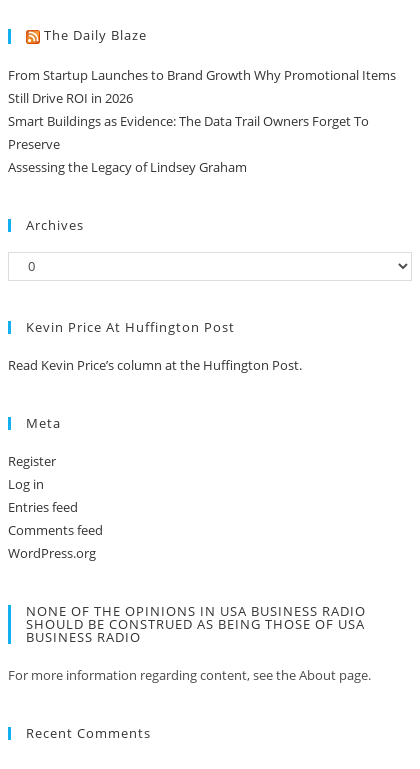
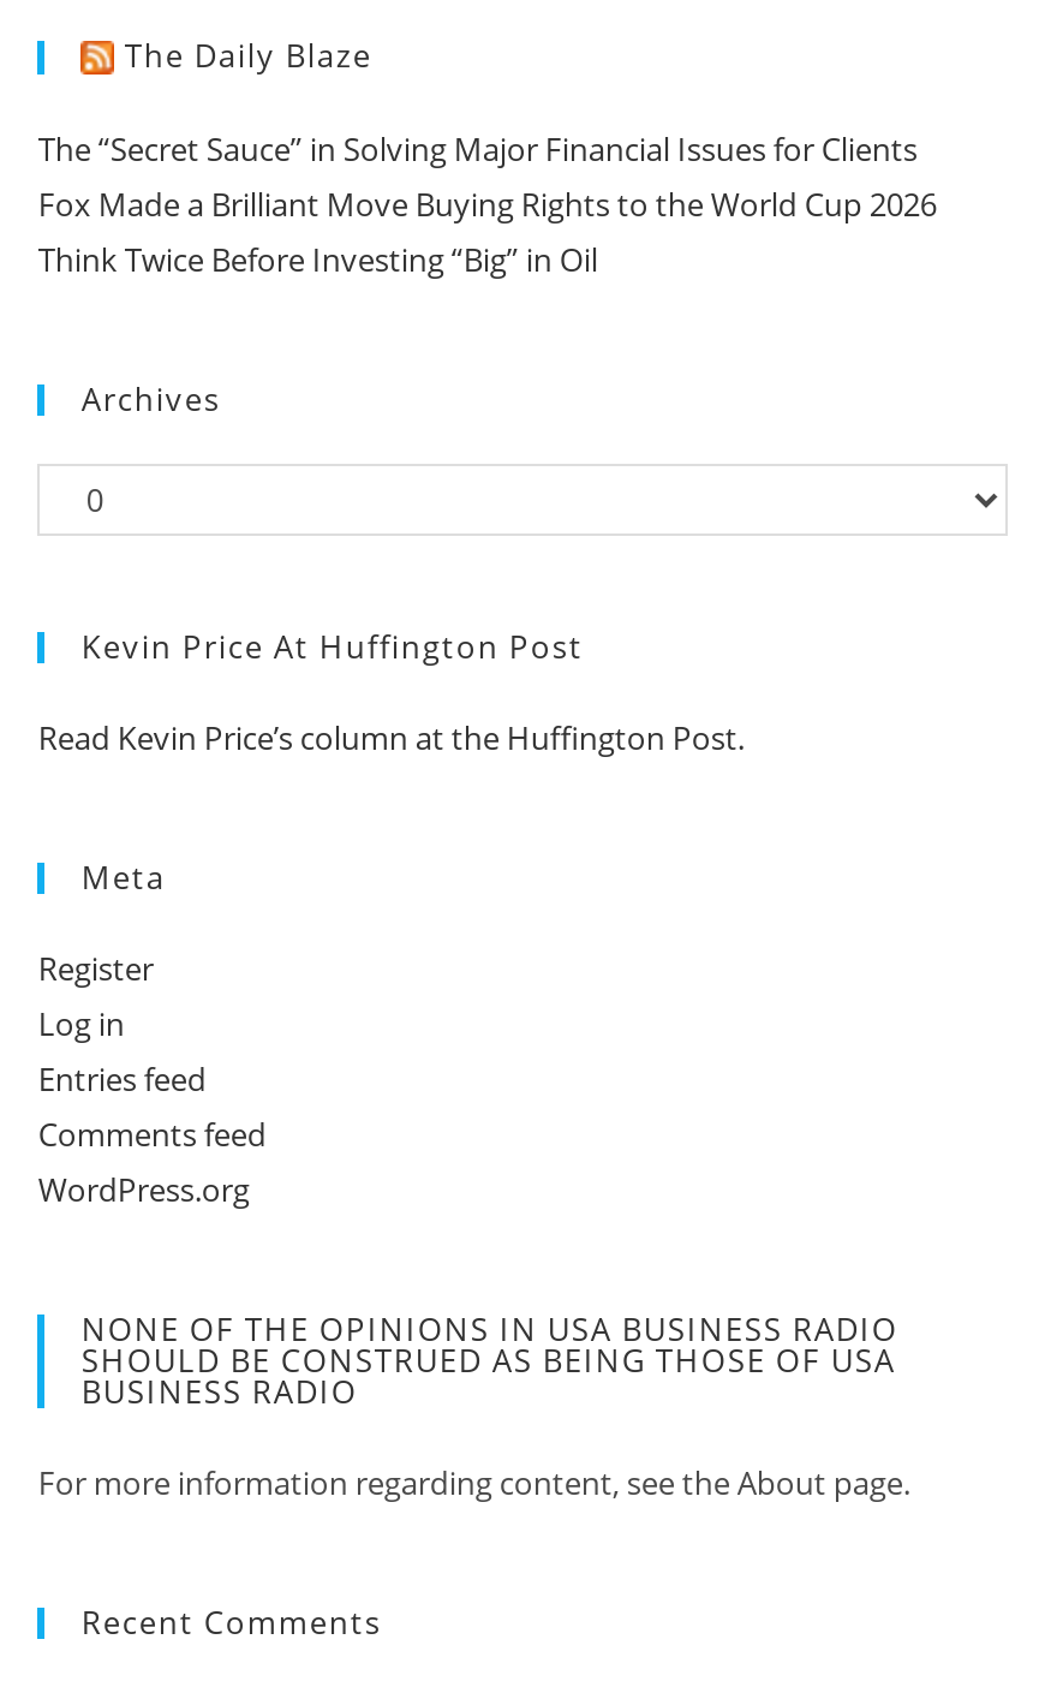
- From Startup Launches to Brand Growth Why Promotional Items
- Still Drive ROI in 2026
- Smart Buildings as Evidence: The Data Trail Owners Forget To
- Preserve
- Assessing the Legacy of Lindsey Graham
+ The “Secret Sauce” in Solving Major Financial Issues for Clients
+ Fox Made a Brilliant Move Buying Rights to the World Cup 2026
+ Think Twice Before Investing “Big” in Oil
